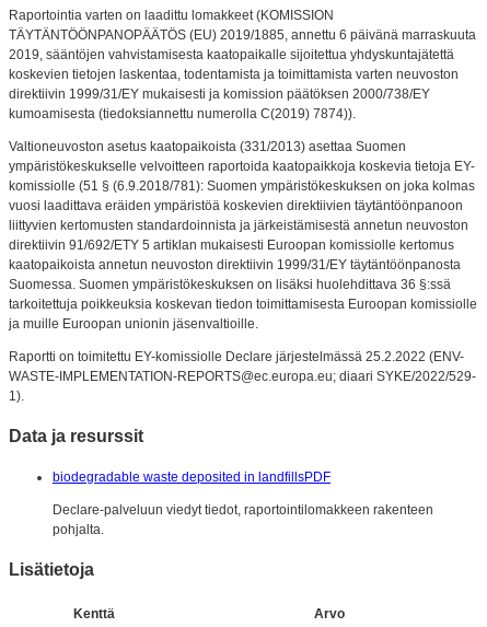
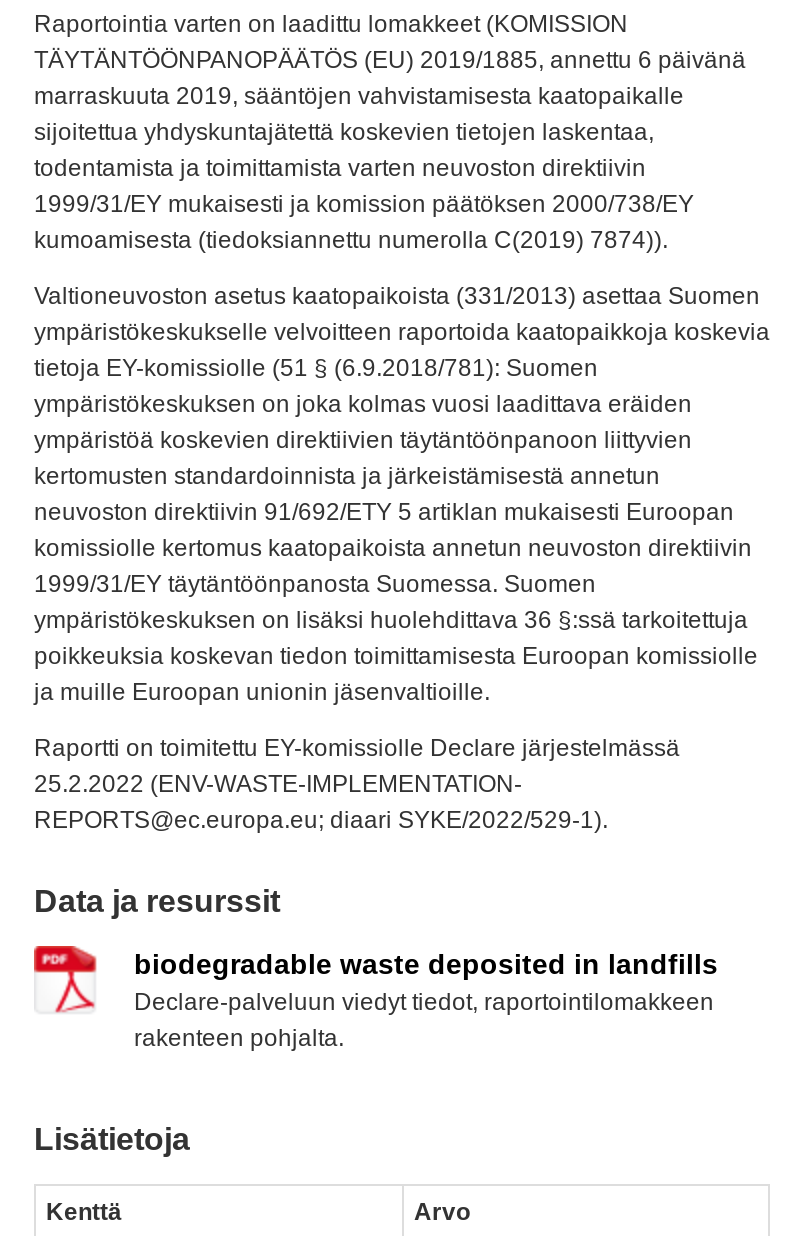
- biodegradable waste deposited in landfillsPDF
- Declare-palveluun viedyt tiedot, raportointilomakkeen rakenteen
- pohjalta.
+ biodegradable waste deposited in landfills
+ Declare-palveluun viedyt tiedot, raportointilomakkeen
+ rakenteen pohjalta.
